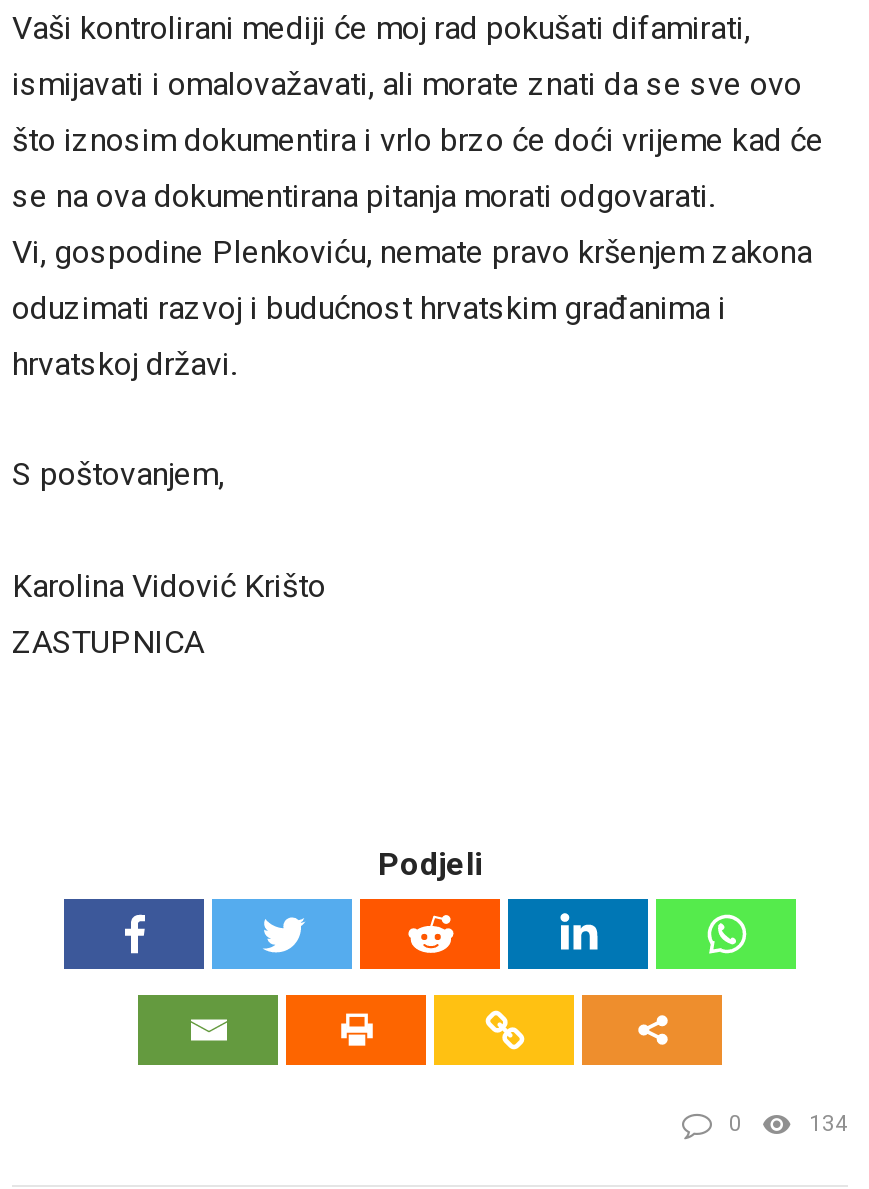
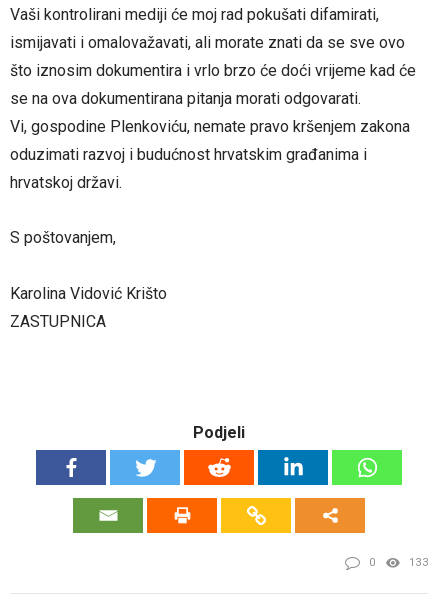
- 134
+ 133
